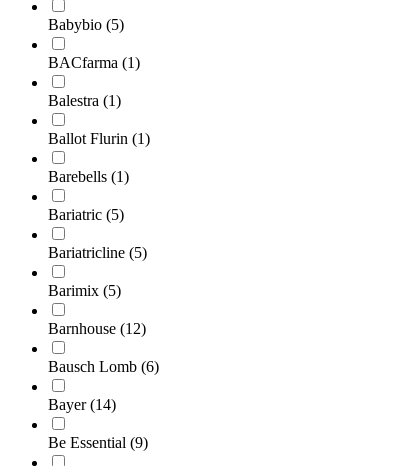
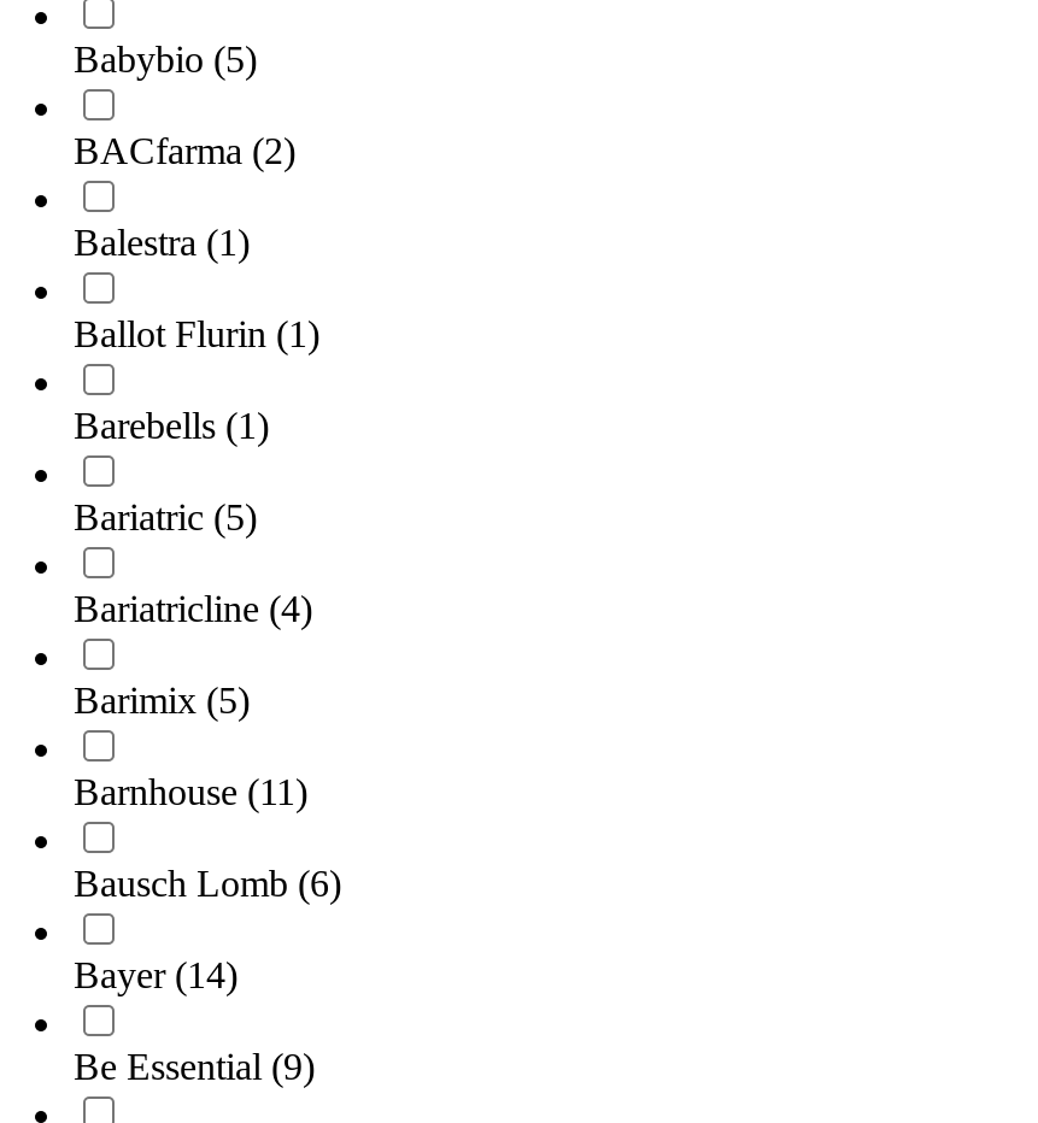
- BACfarma (1)
+ BACfarma (2)

- Bariatricline (5)
+ Bariatricline (4)

- Barnhouse (12)
+ Barnhouse (11)
